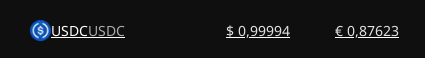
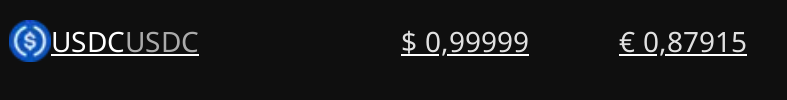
- $ 0,99994
+ $ 0,99999

- € 0,87623
+ € 0,87915
